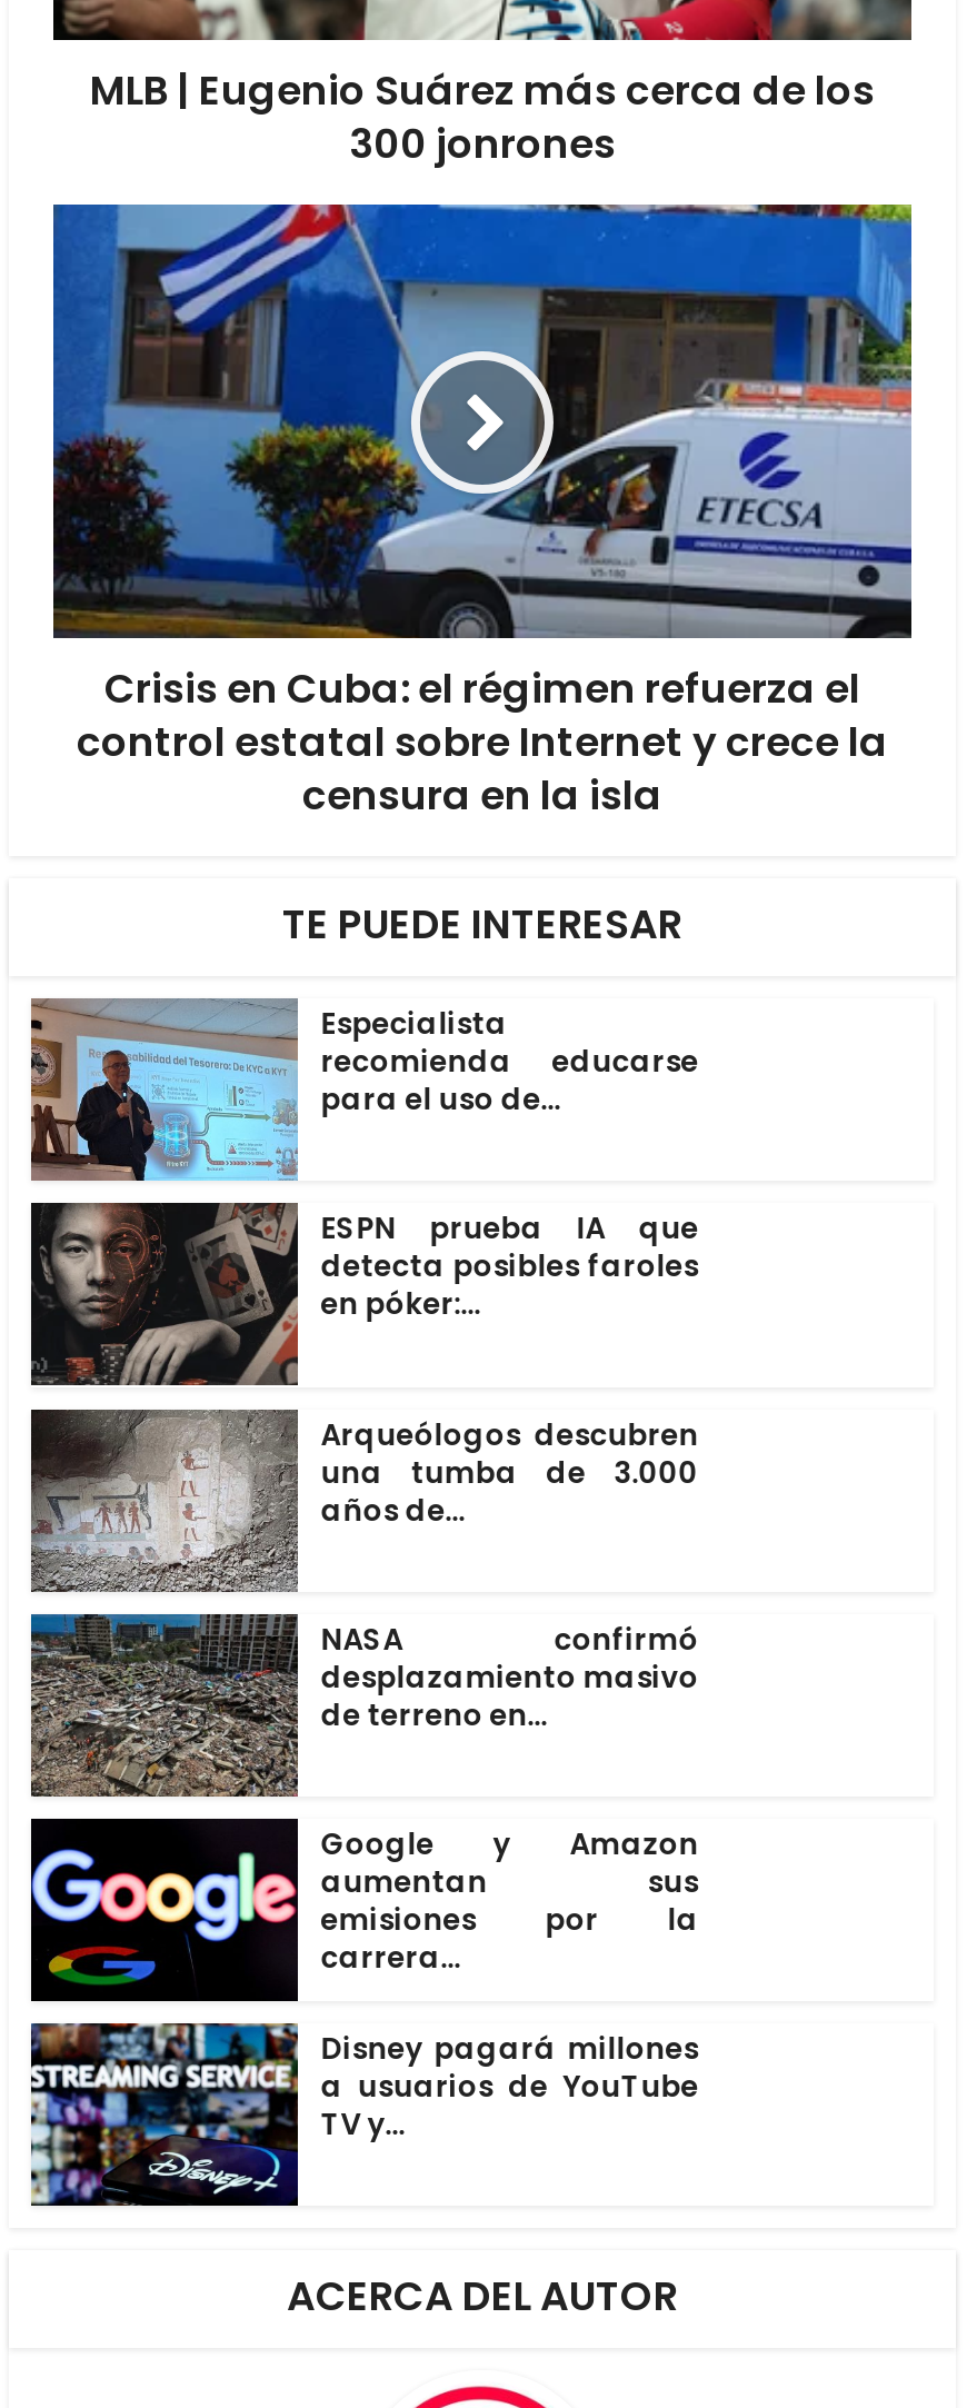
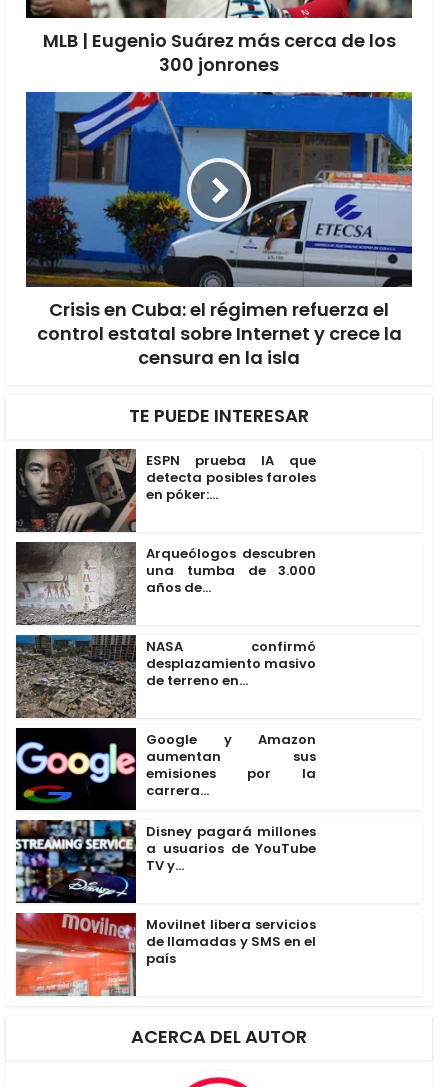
- [image]
- Especialista
- recomienda educarse
- para el uso de...

moved up: [image] | ESPN prueba IA que | detecta posibles faroles | ... | a usuarios de YouTube | TV y...

+ [image]
+ Movilnet libera servicios
+ de llamadas y SMS en el
+ país
